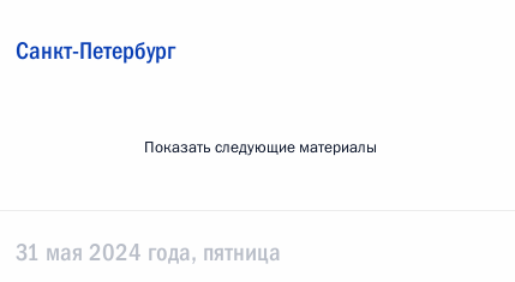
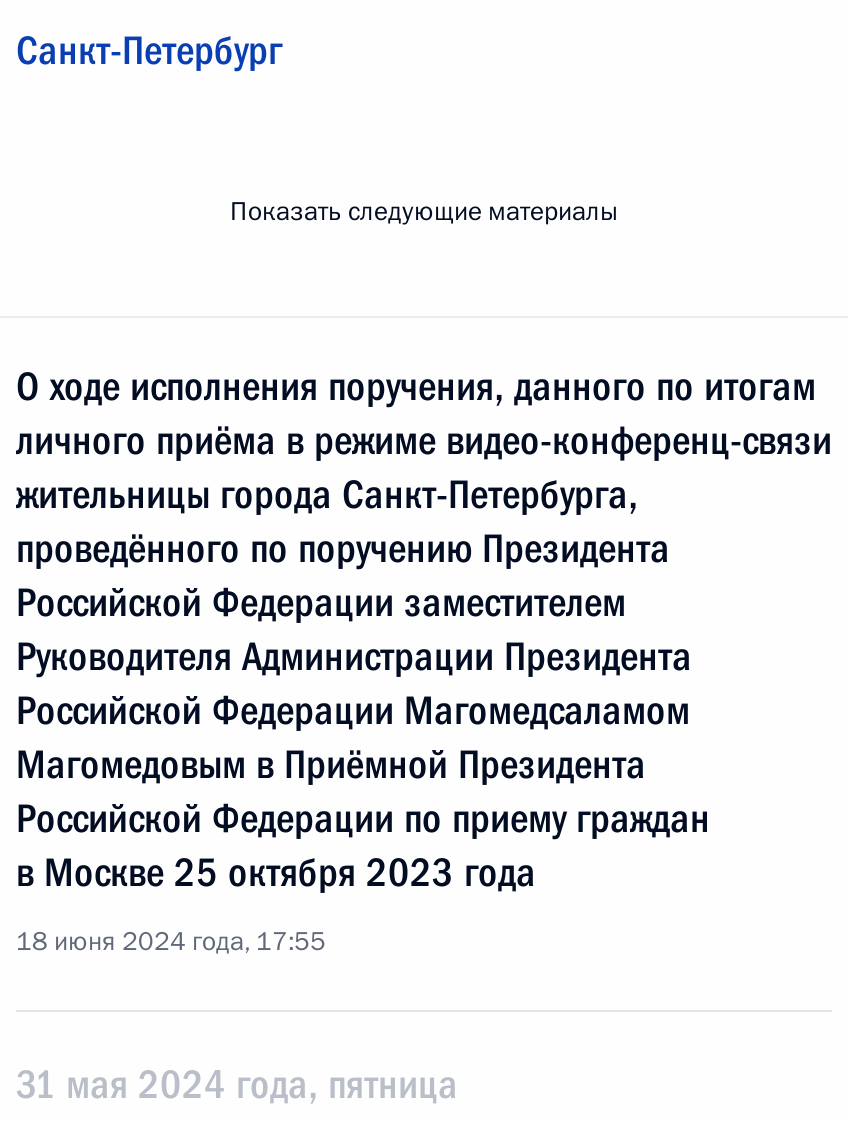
+ О ходе исполнения поручения, данного по итогам
+ личного приёма в режиме видео-конференц-связи
+ жительницы города Санкт-Петербурга,
+ проведённого по поручению Президента
+ Российской Федерации заместителем
+ Руководителя Администрации Президента
+ Российской Федерации Магомедсаламом
+ Магомедовым в Приёмной Президента
+ Российской Федерации по приему граждан
+ в Москве 25 октября 2023 года
+ 18 июня 2024 года, 17:55
